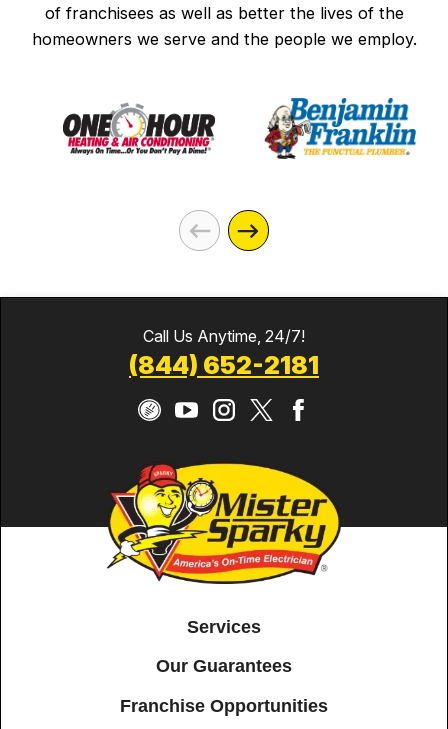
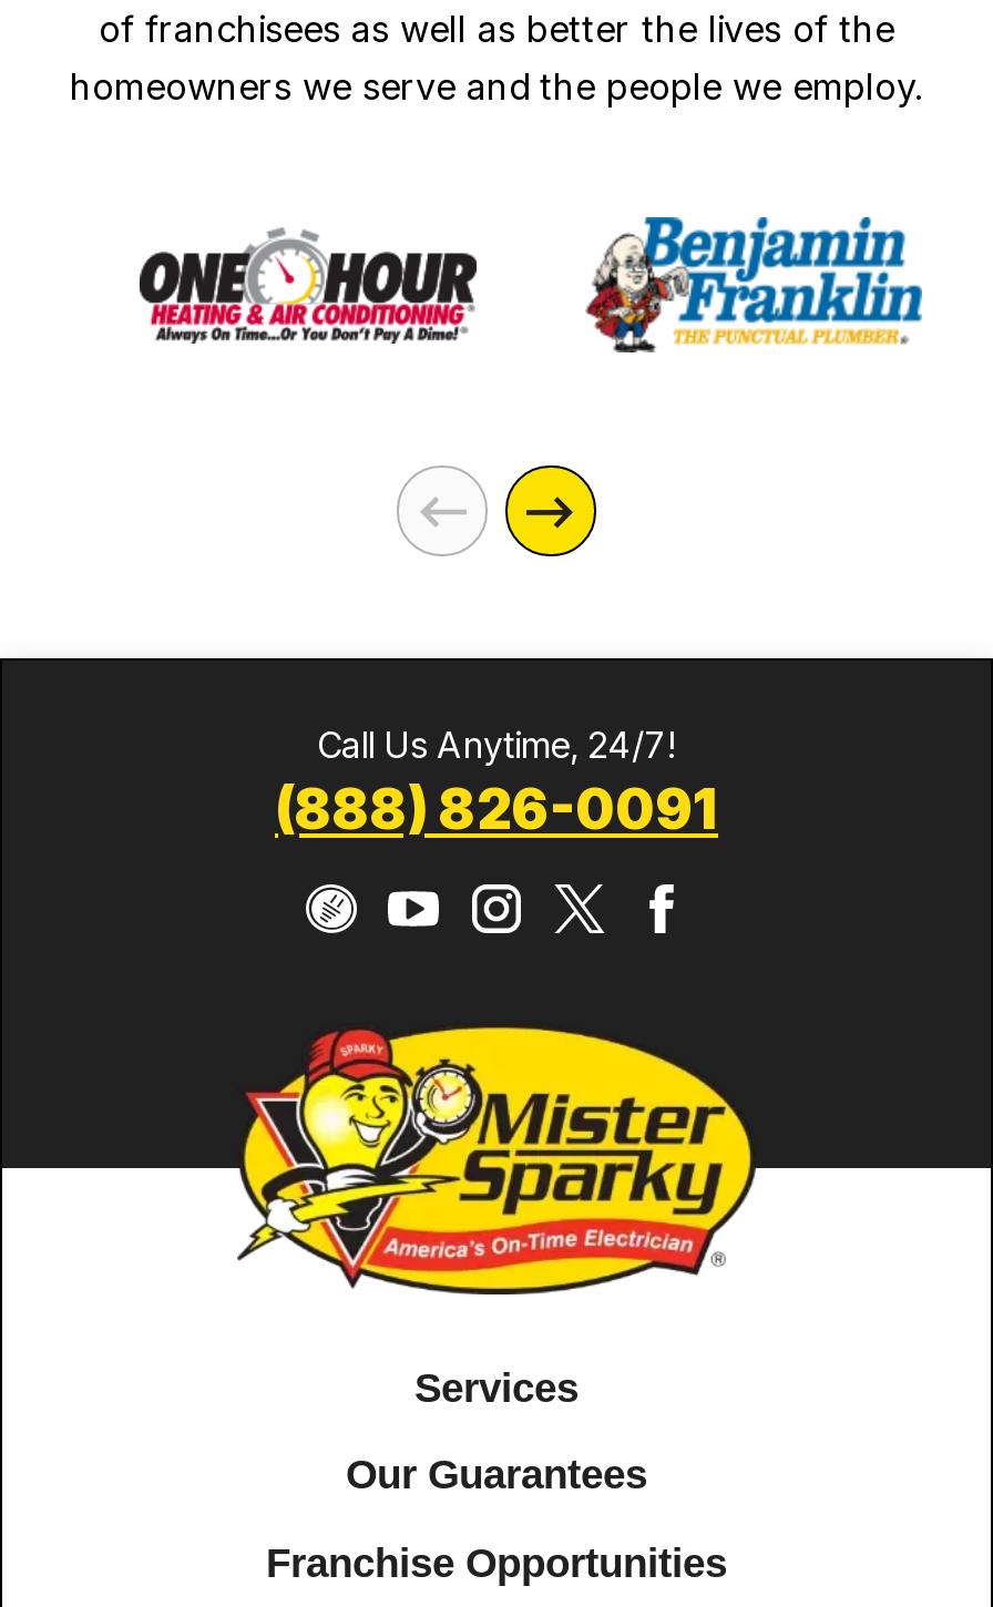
- (844) 652-2181
+ (888) 826-0091
